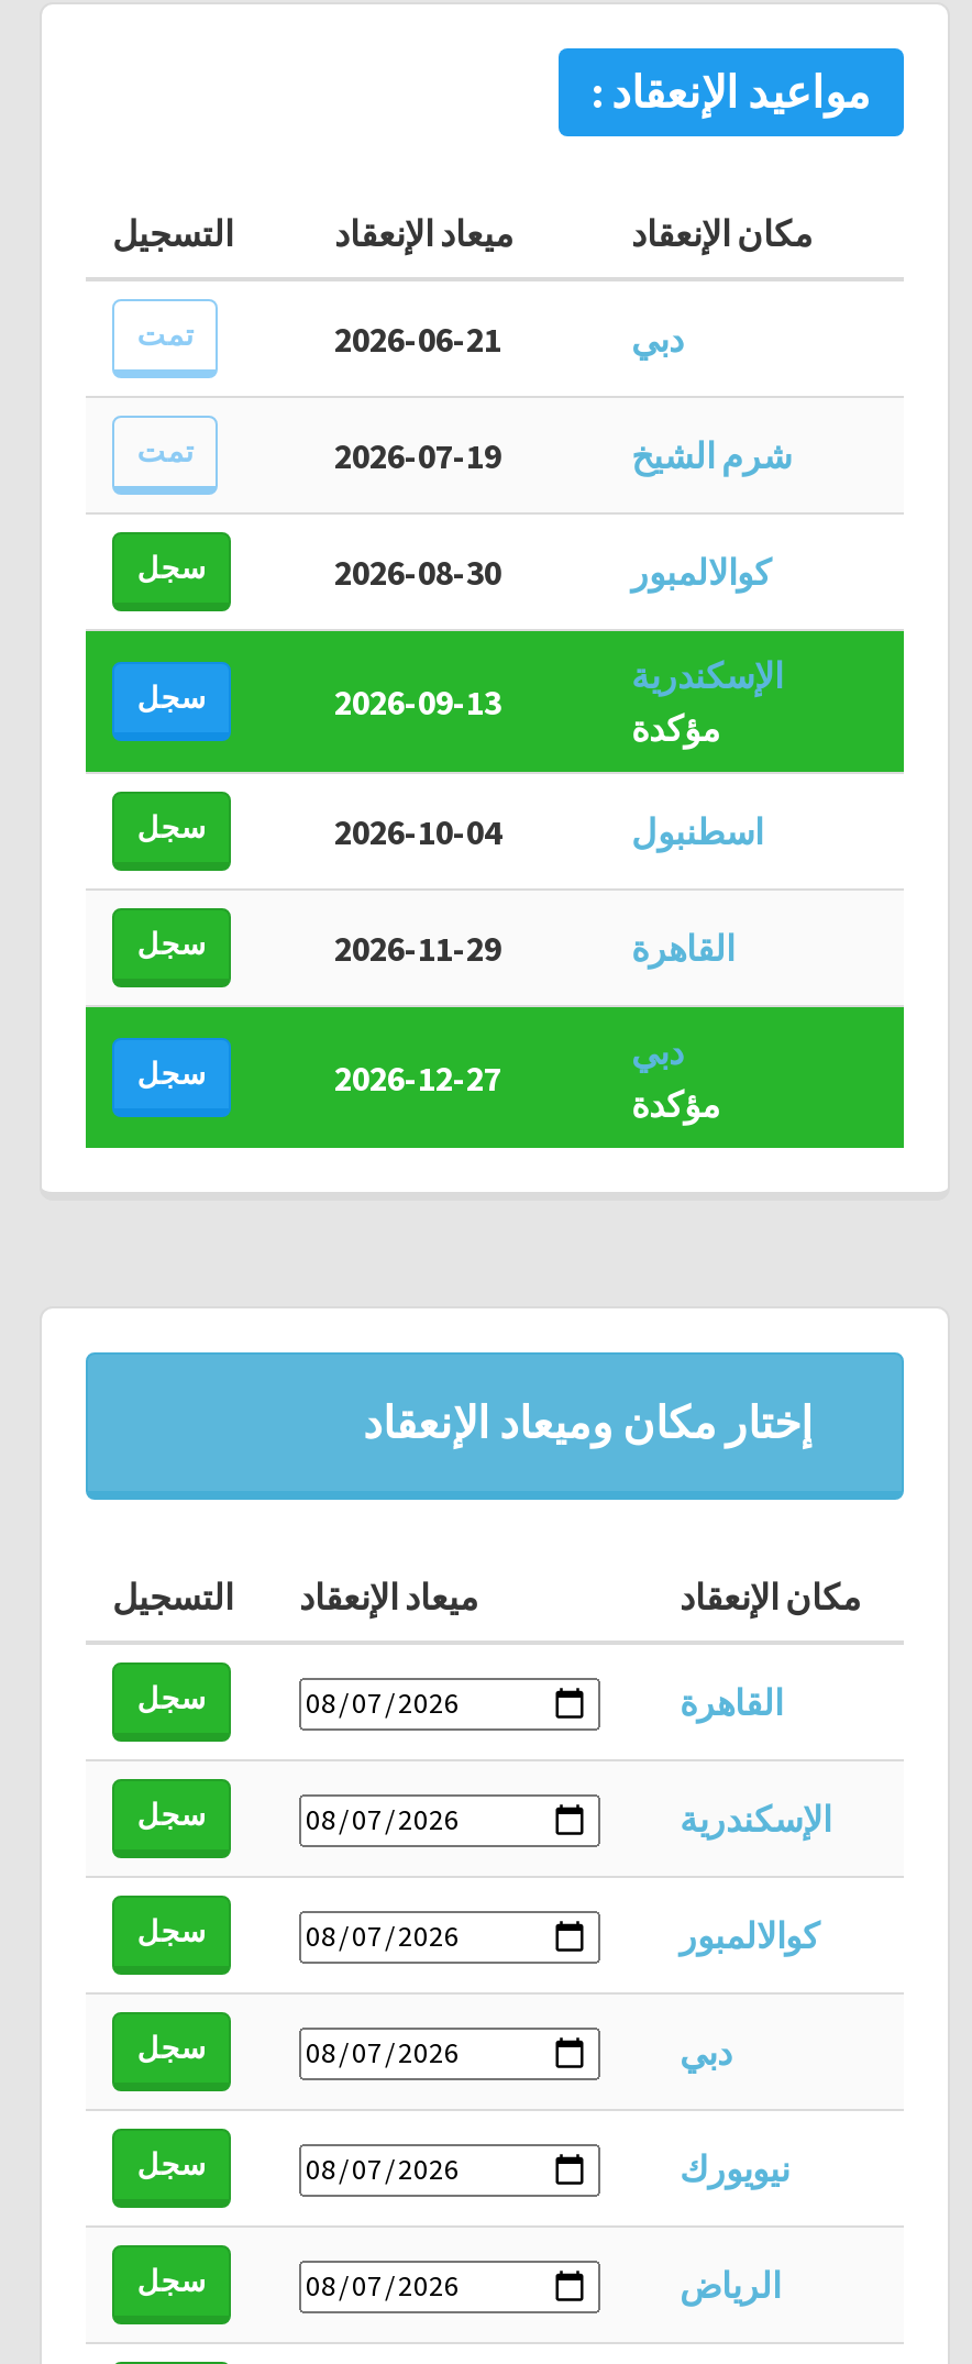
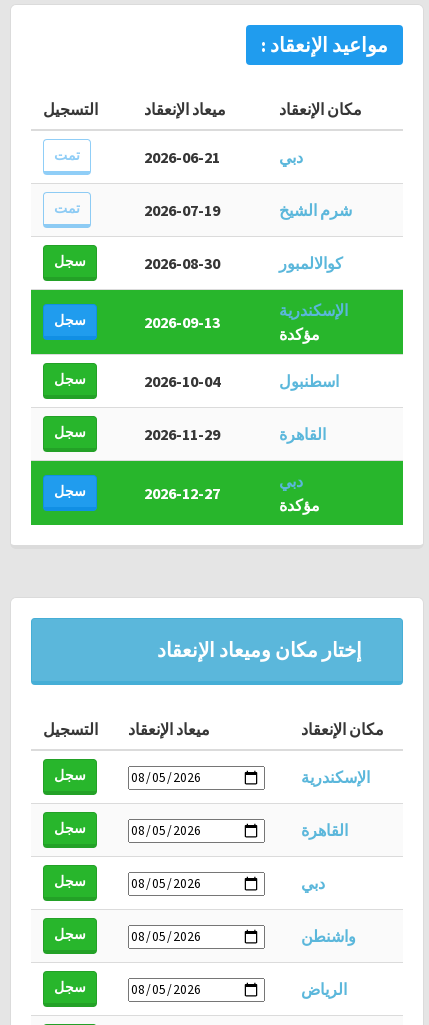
- القاهرة
- سجل

- كوالالمبور
+ القاهرة

- نيويورك
+ واشنطن
